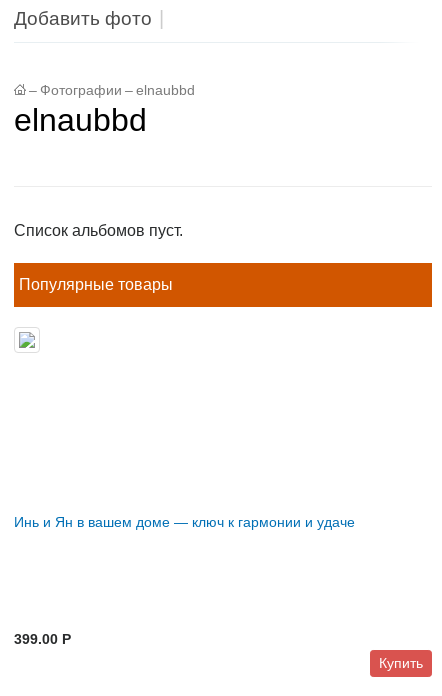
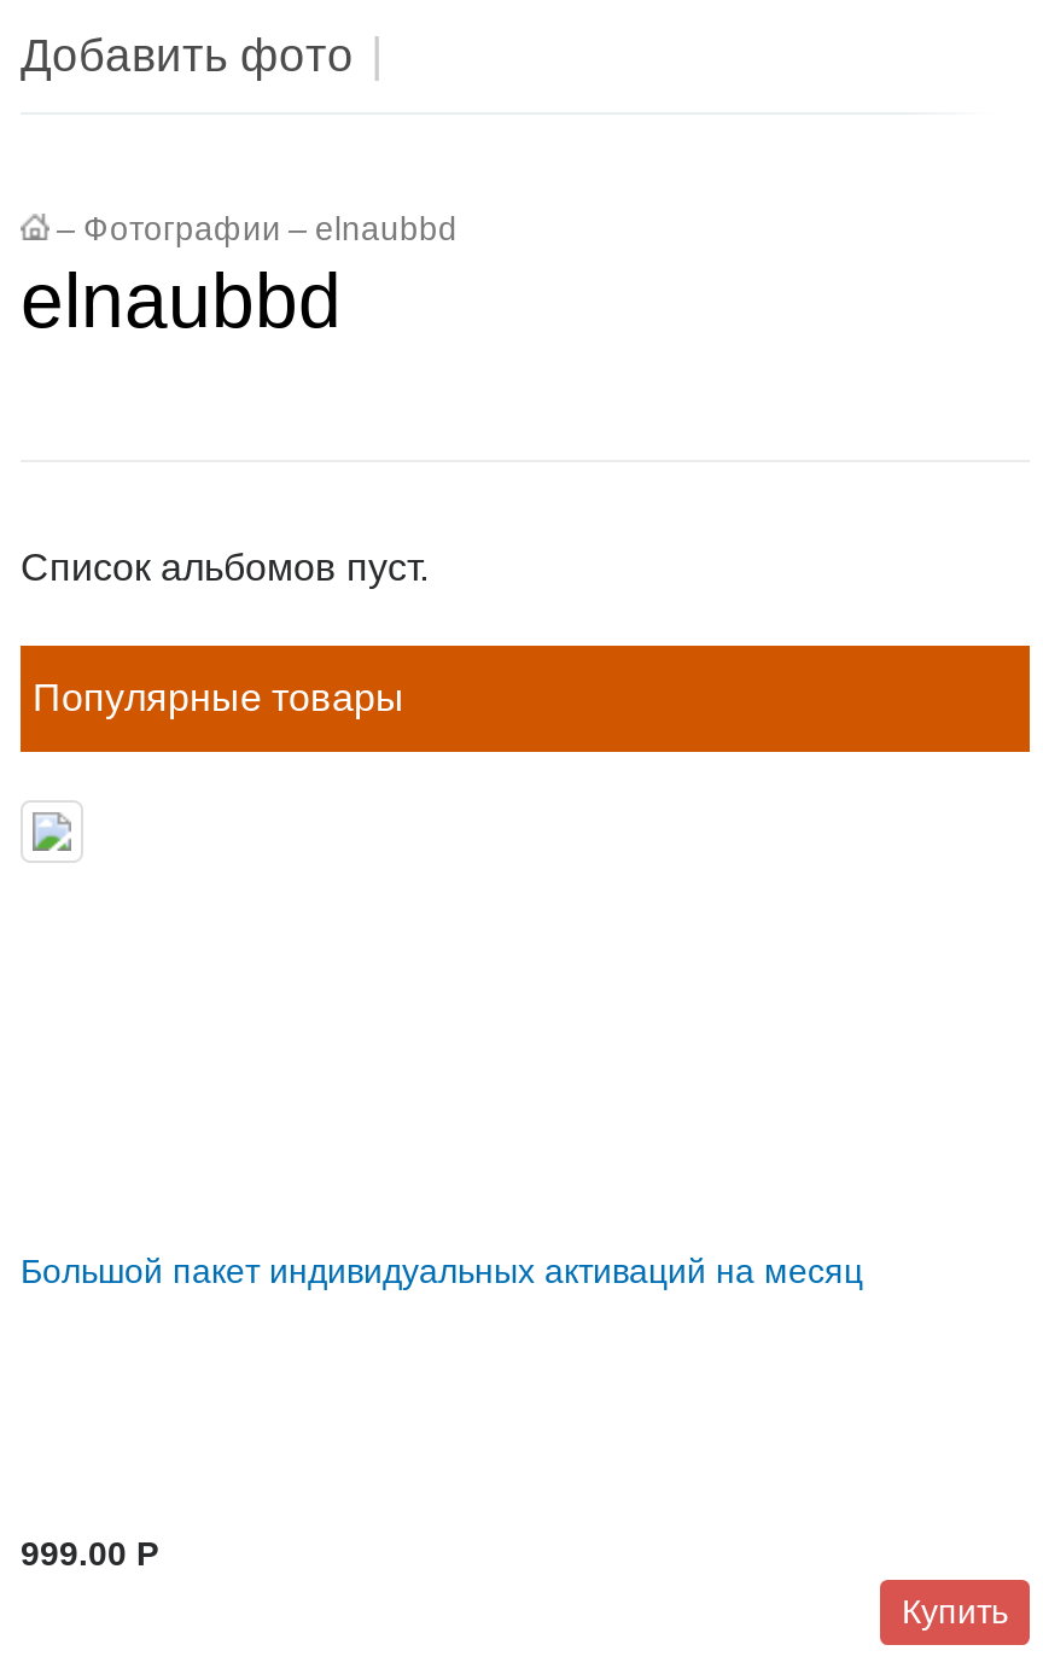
- Инь и Ян в вашем доме — ключ к гармонии и удаче
+ Большой пакет индивидуальных активаций на месяц

- 399.00 P
+ 999.00 P
